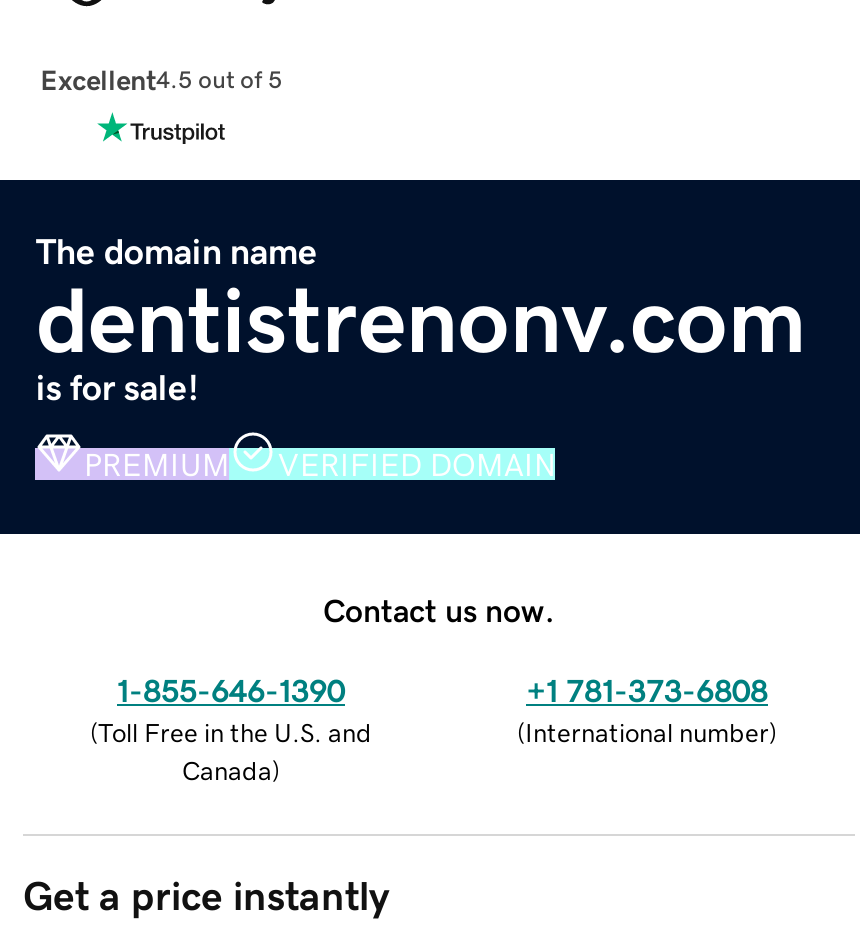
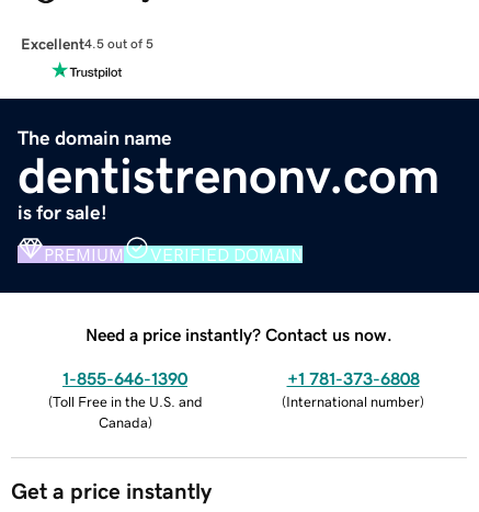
- Contact us now.
+ Need a price instantly? Contact us now.
